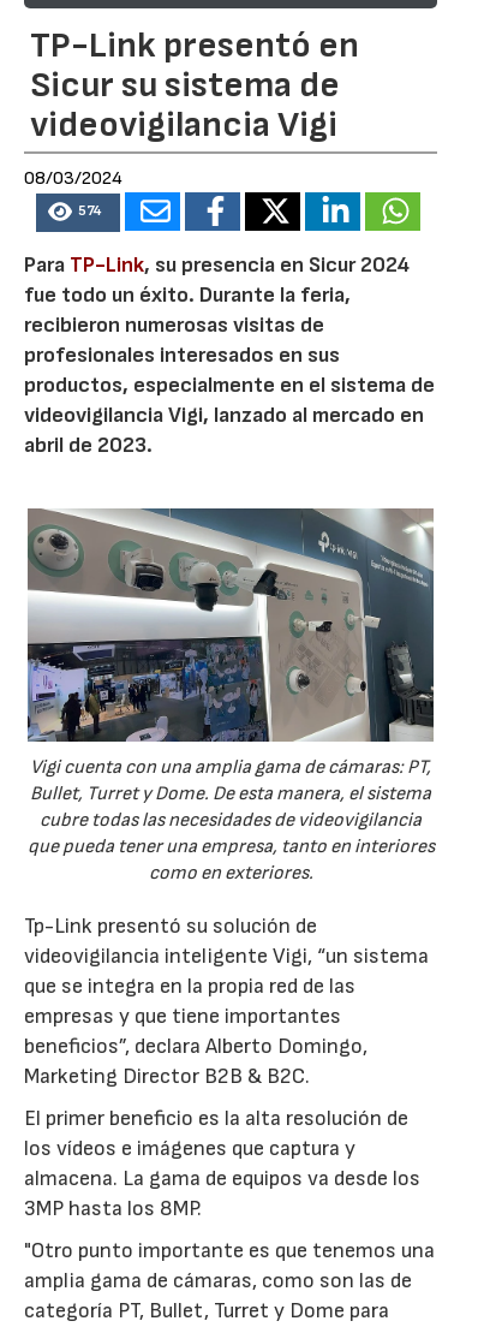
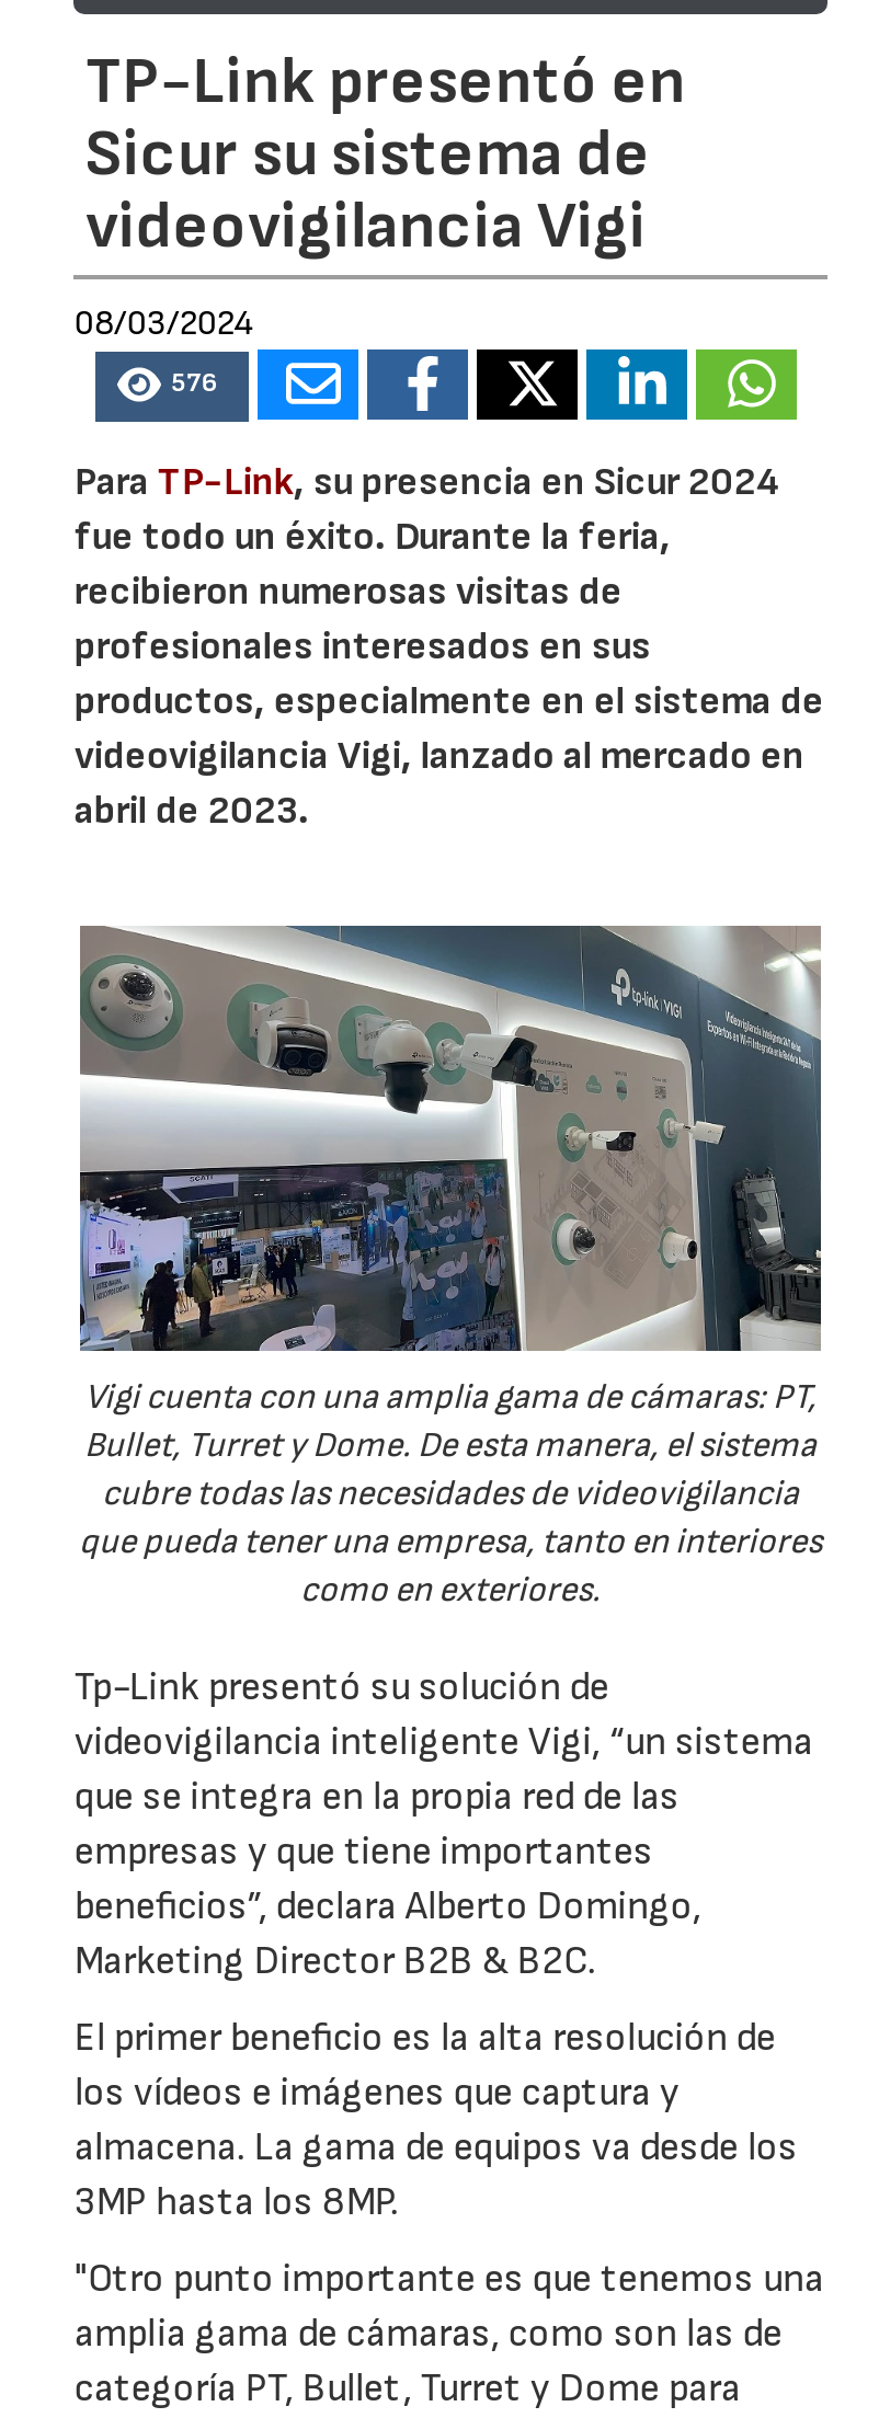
- 574
+ 576
